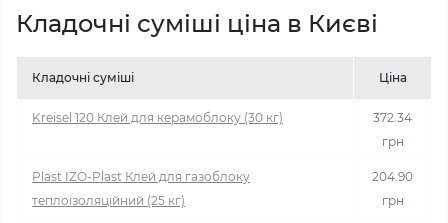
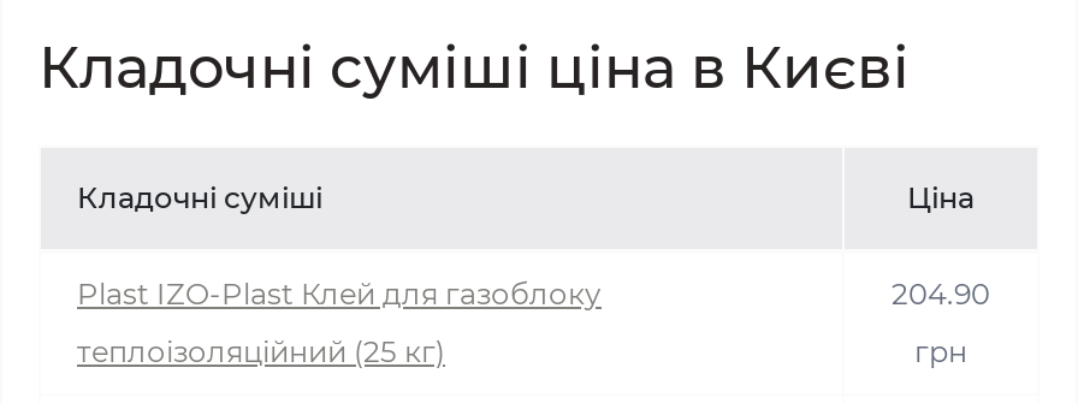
- Kreisel 120 Клей для керамоблоку (30 кг)
- 372.34
- грн
